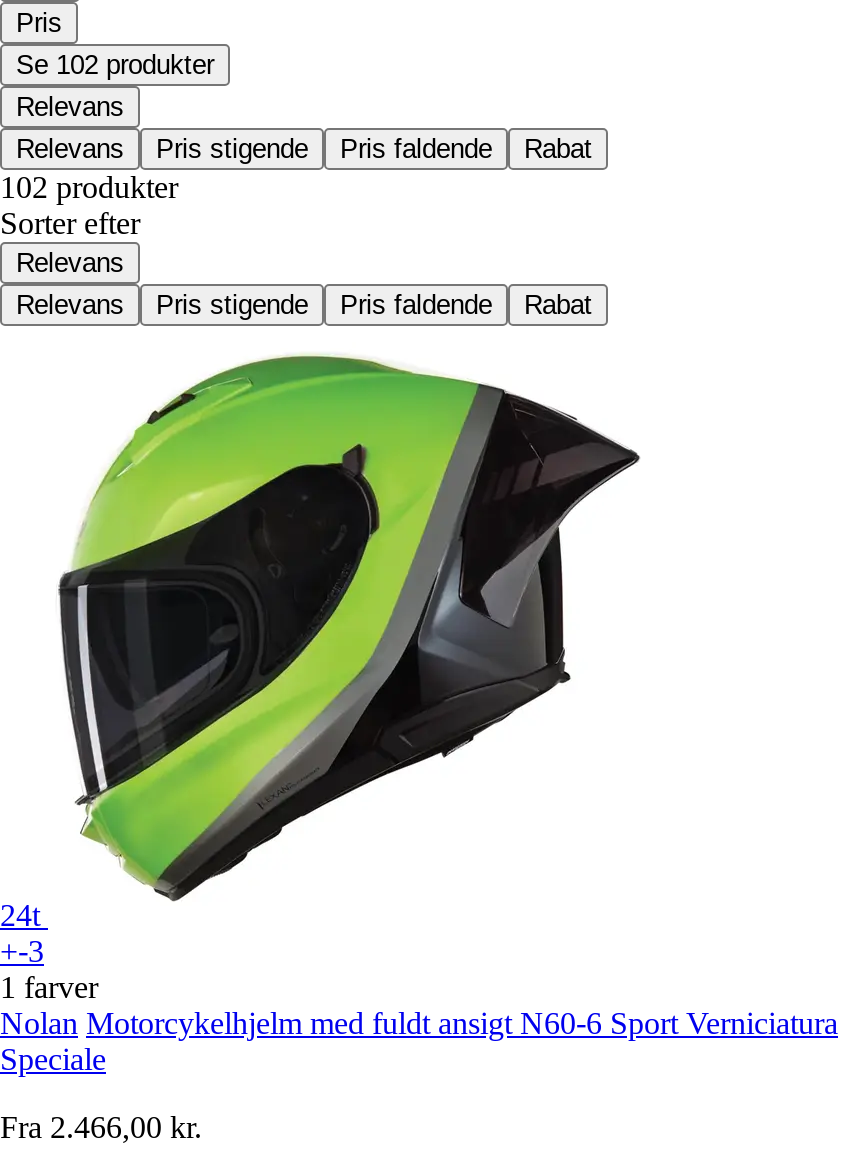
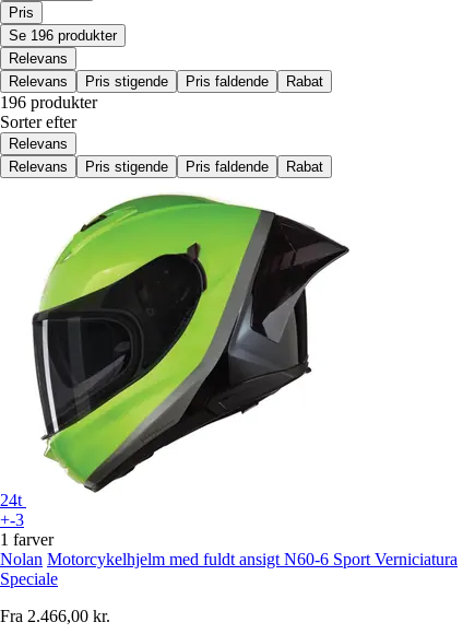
- Se 102 produkter
+ Se 196 produkter

- 102 produkter
+ 196 produkter
